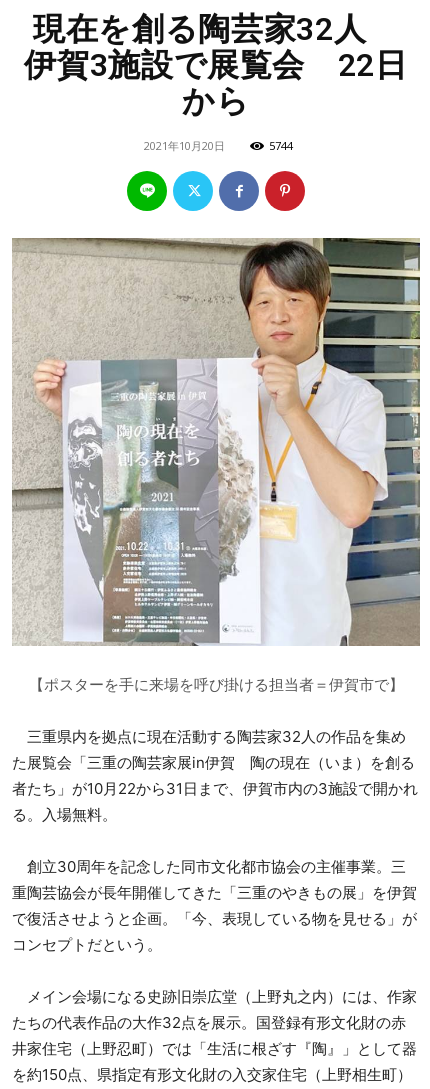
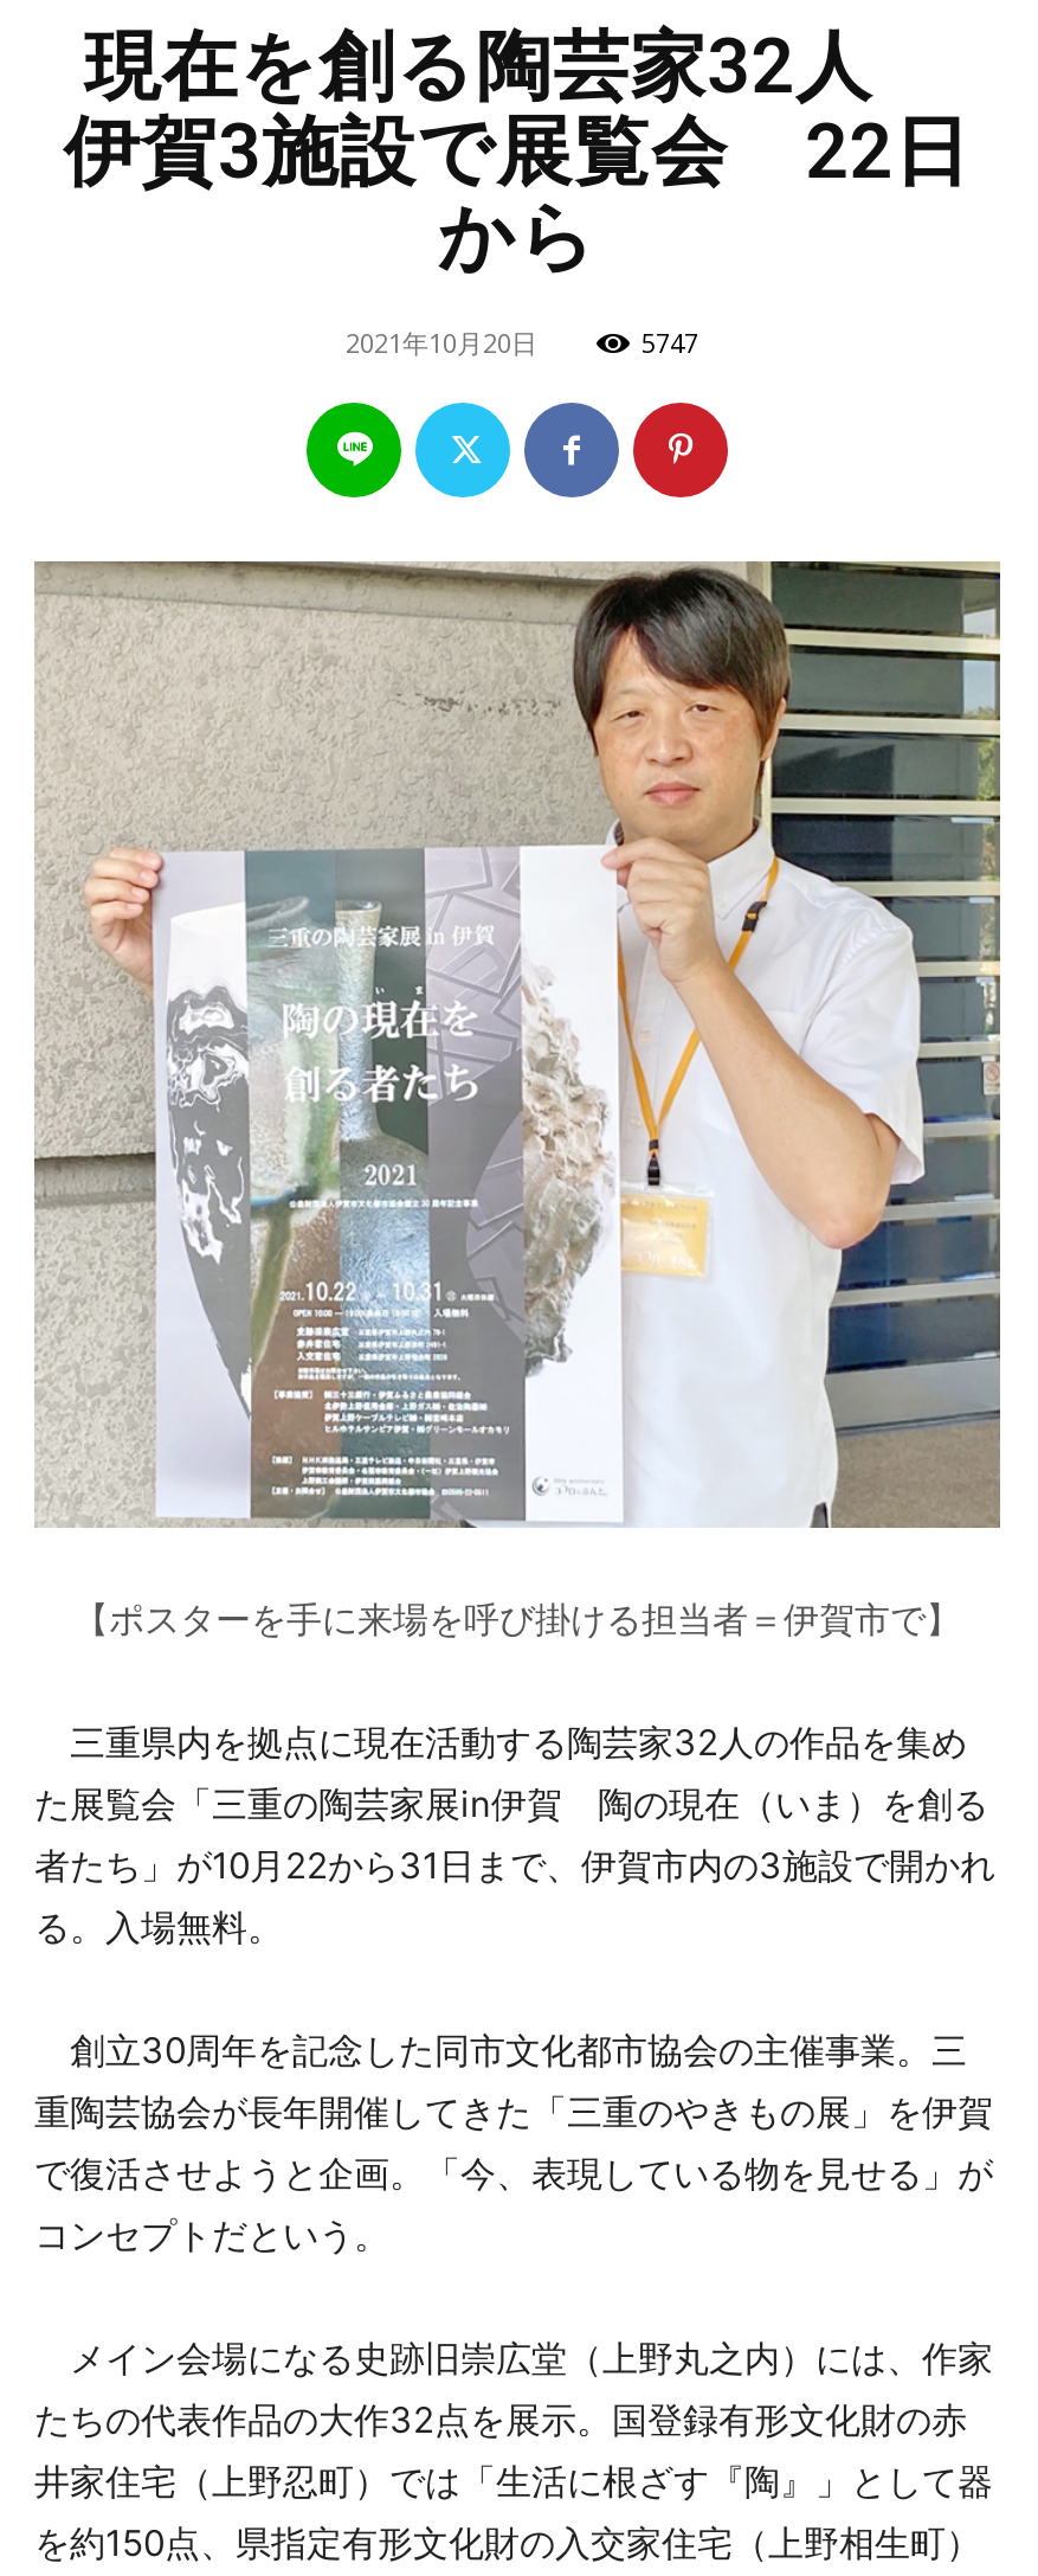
- 5744
+ 5747
